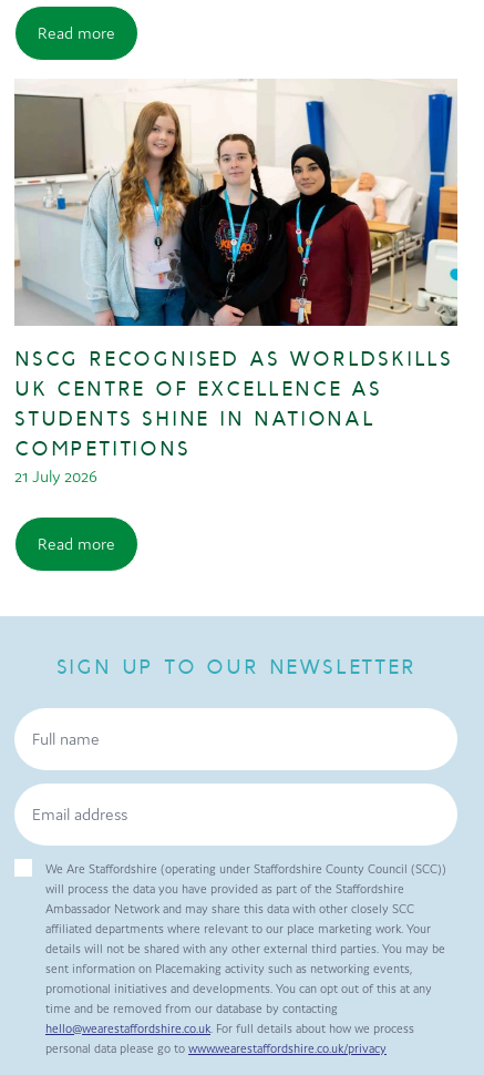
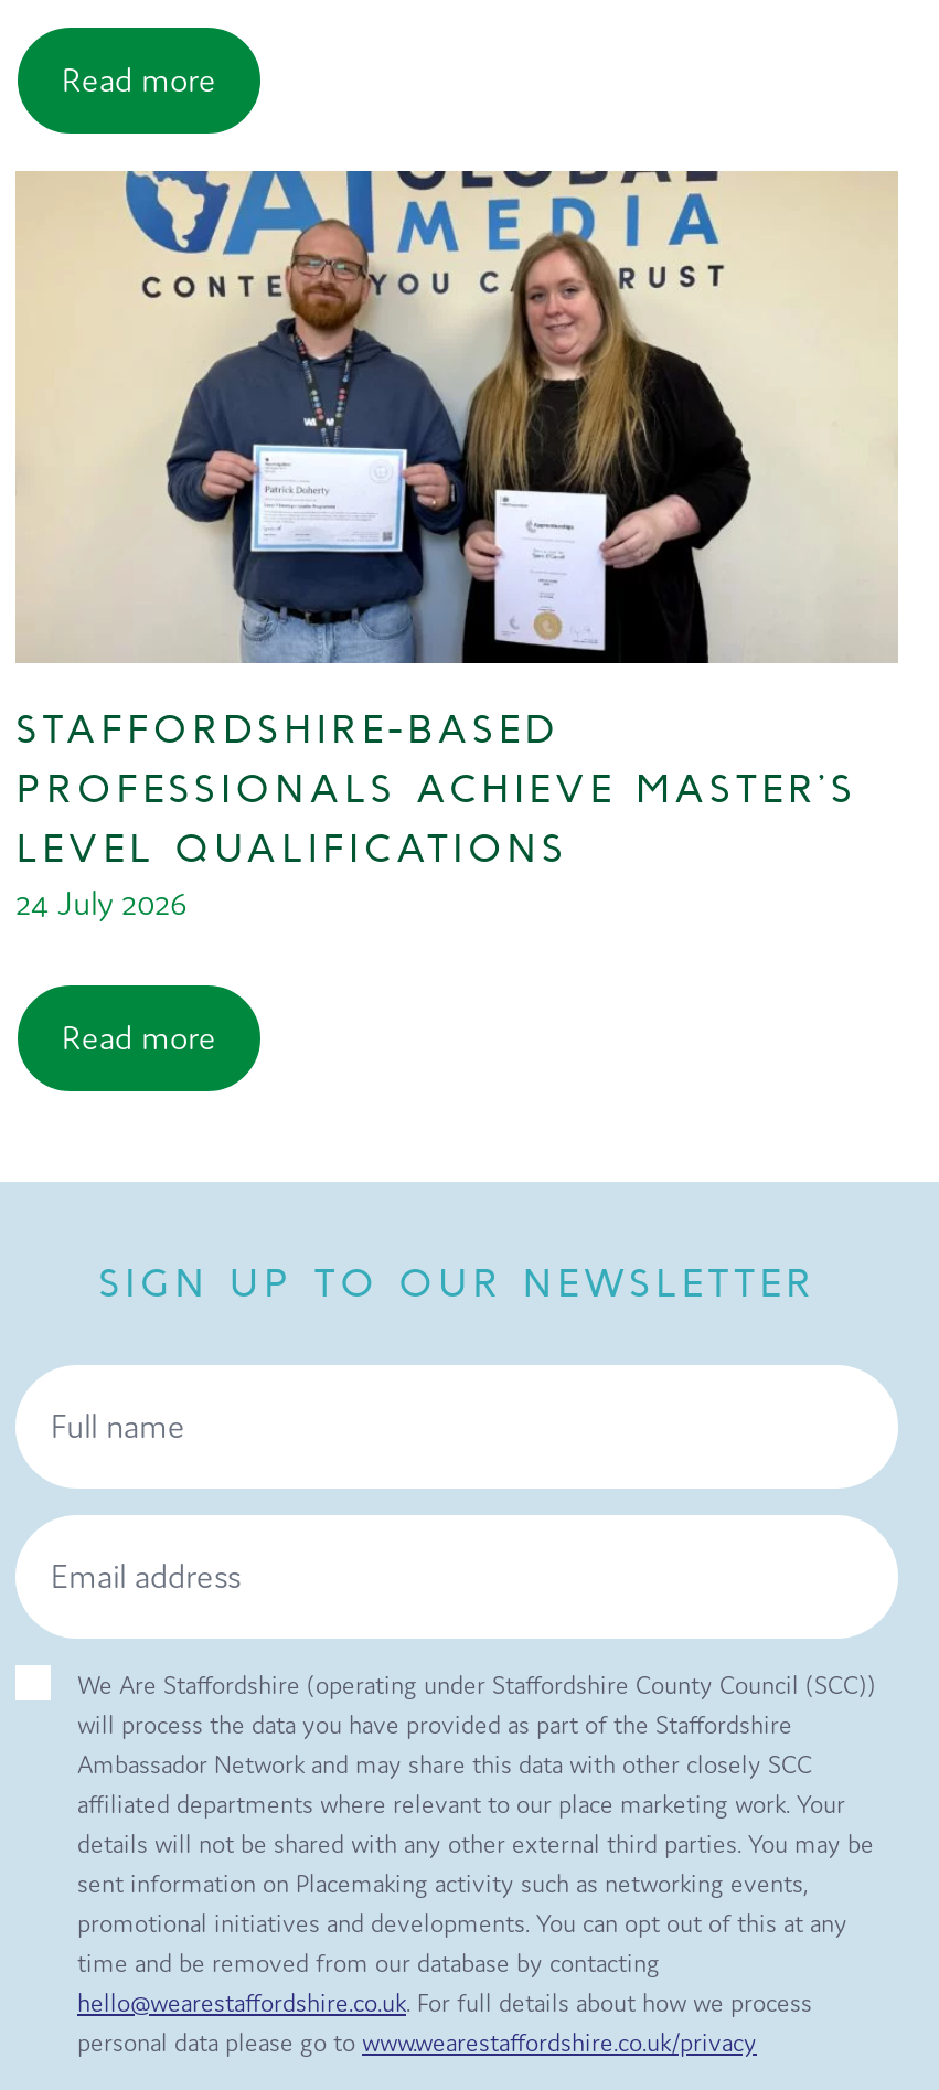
- [image]
- NSCG RECOGNISED AS WORLDSKILLS
- UK CENTRE OF EXCELLENCE AS
- STUDENTS SHINE IN NATIONAL
- COMPETITIONS
- 21 July 2026
+ [image]
+ STAFFORDSHIRE-BASED
+ PROFESSIONALS ACHIEVE MASTER’S
+ LEVEL QUALIFICATIONS
+ 24 July 2026
